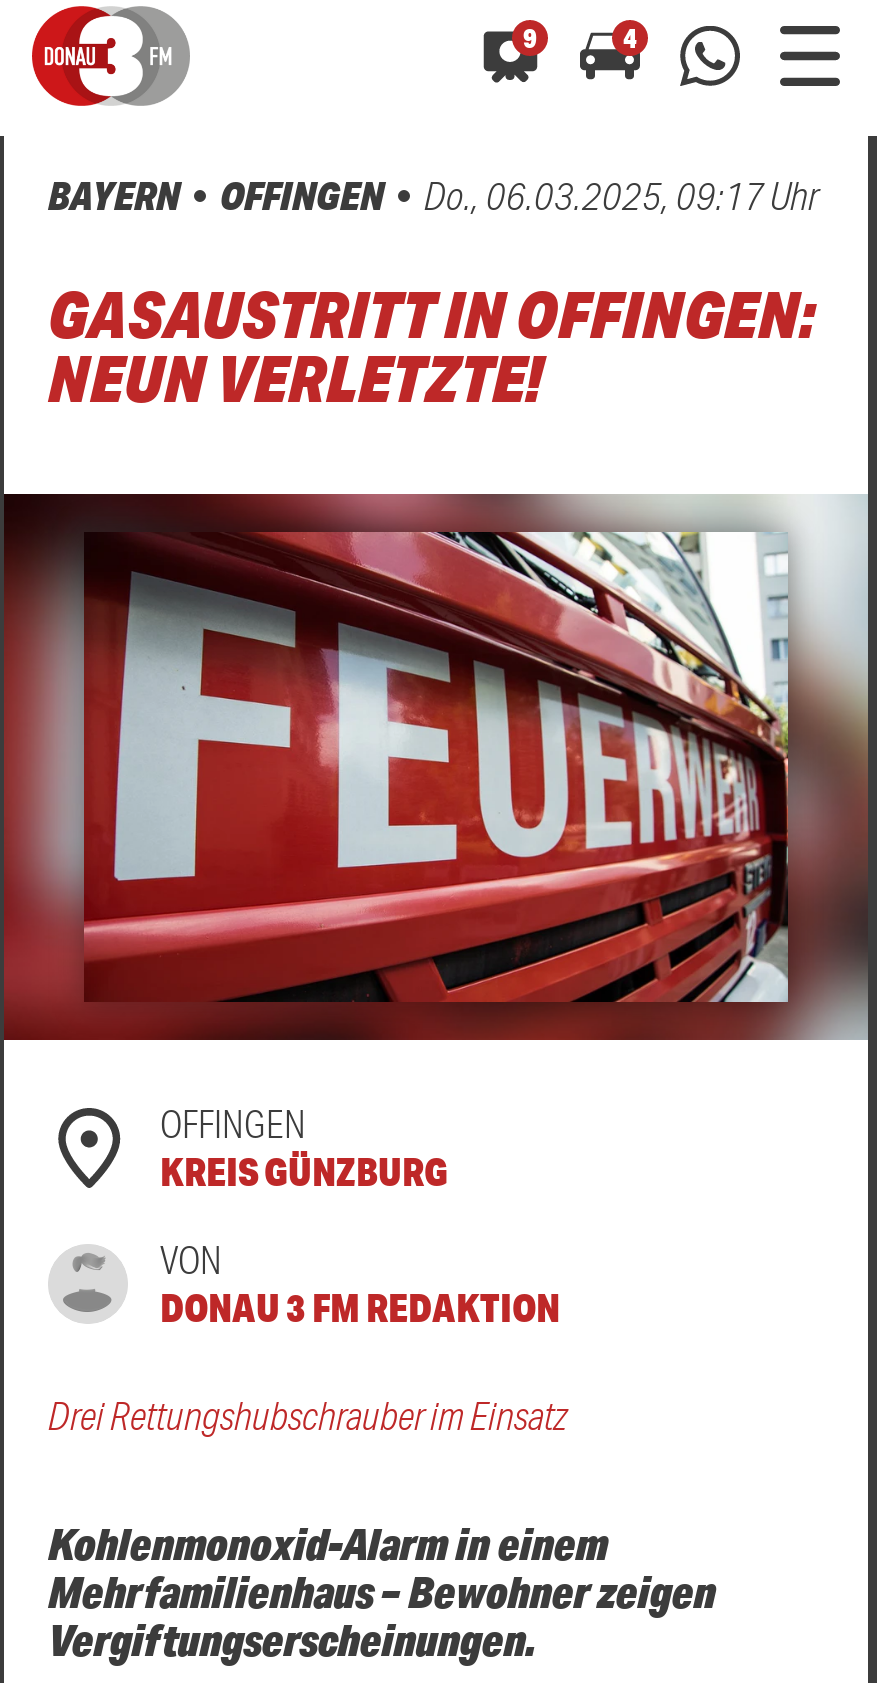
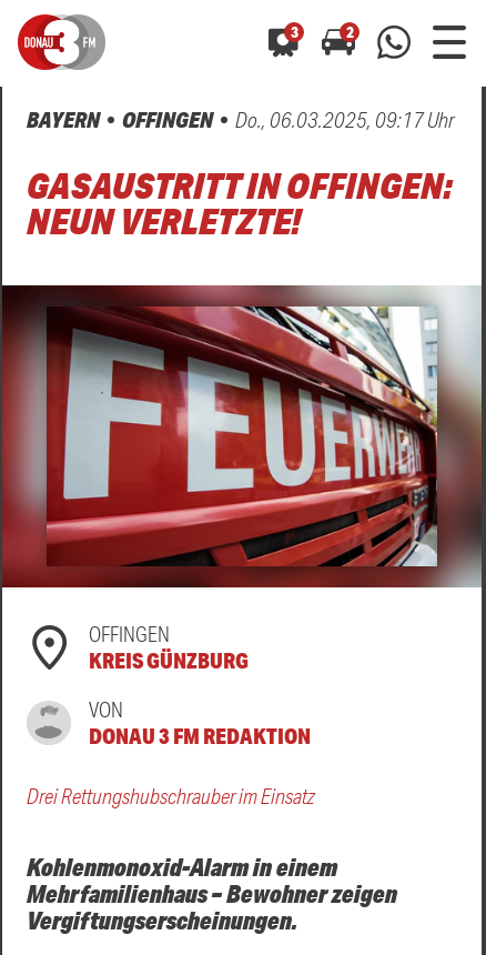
- 9
+ 3

- 4
+ 2
